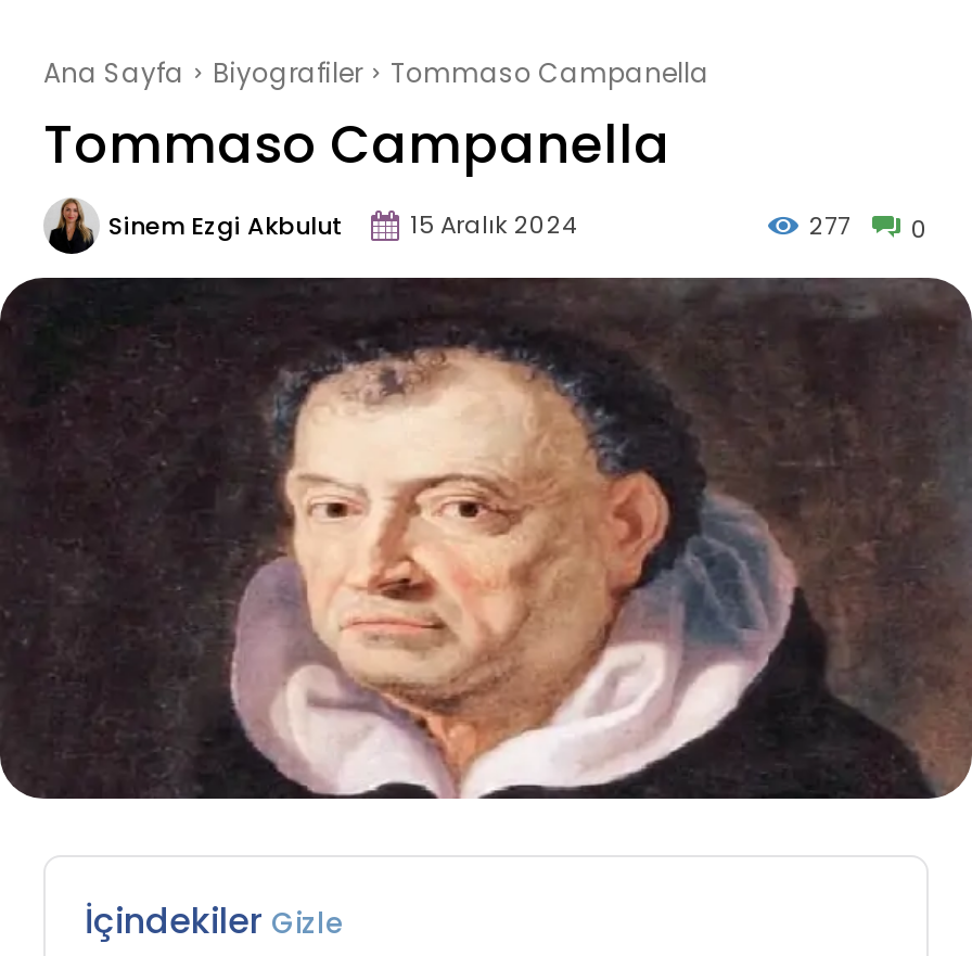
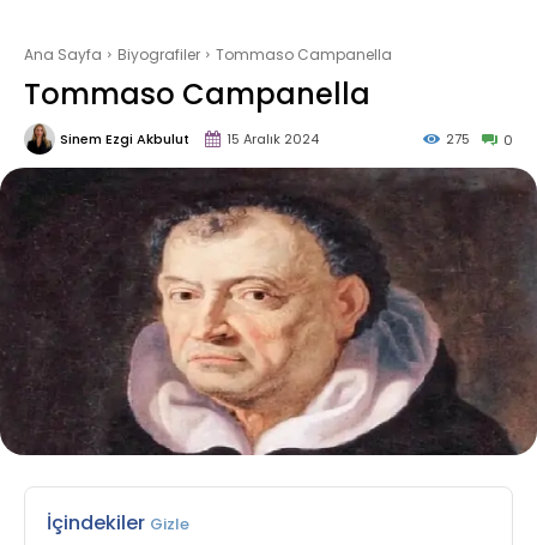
- 277 0
+ 275 0
